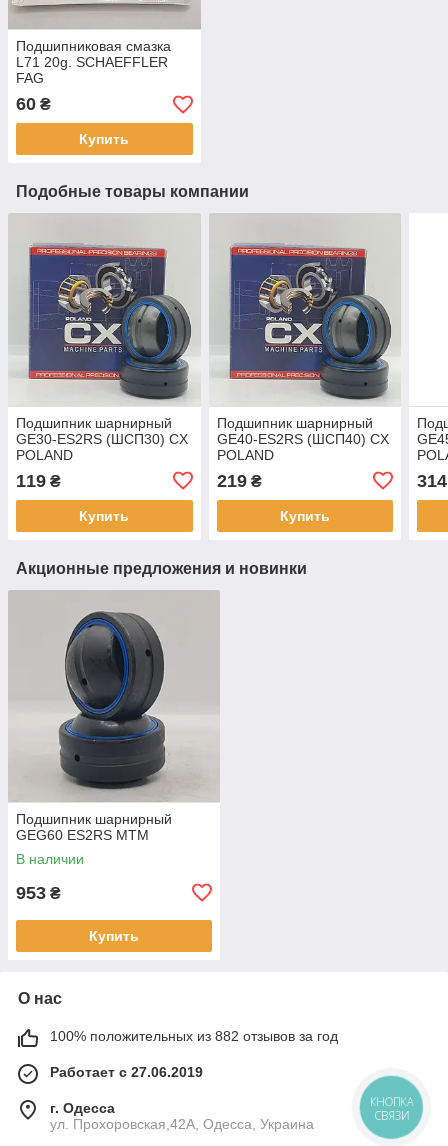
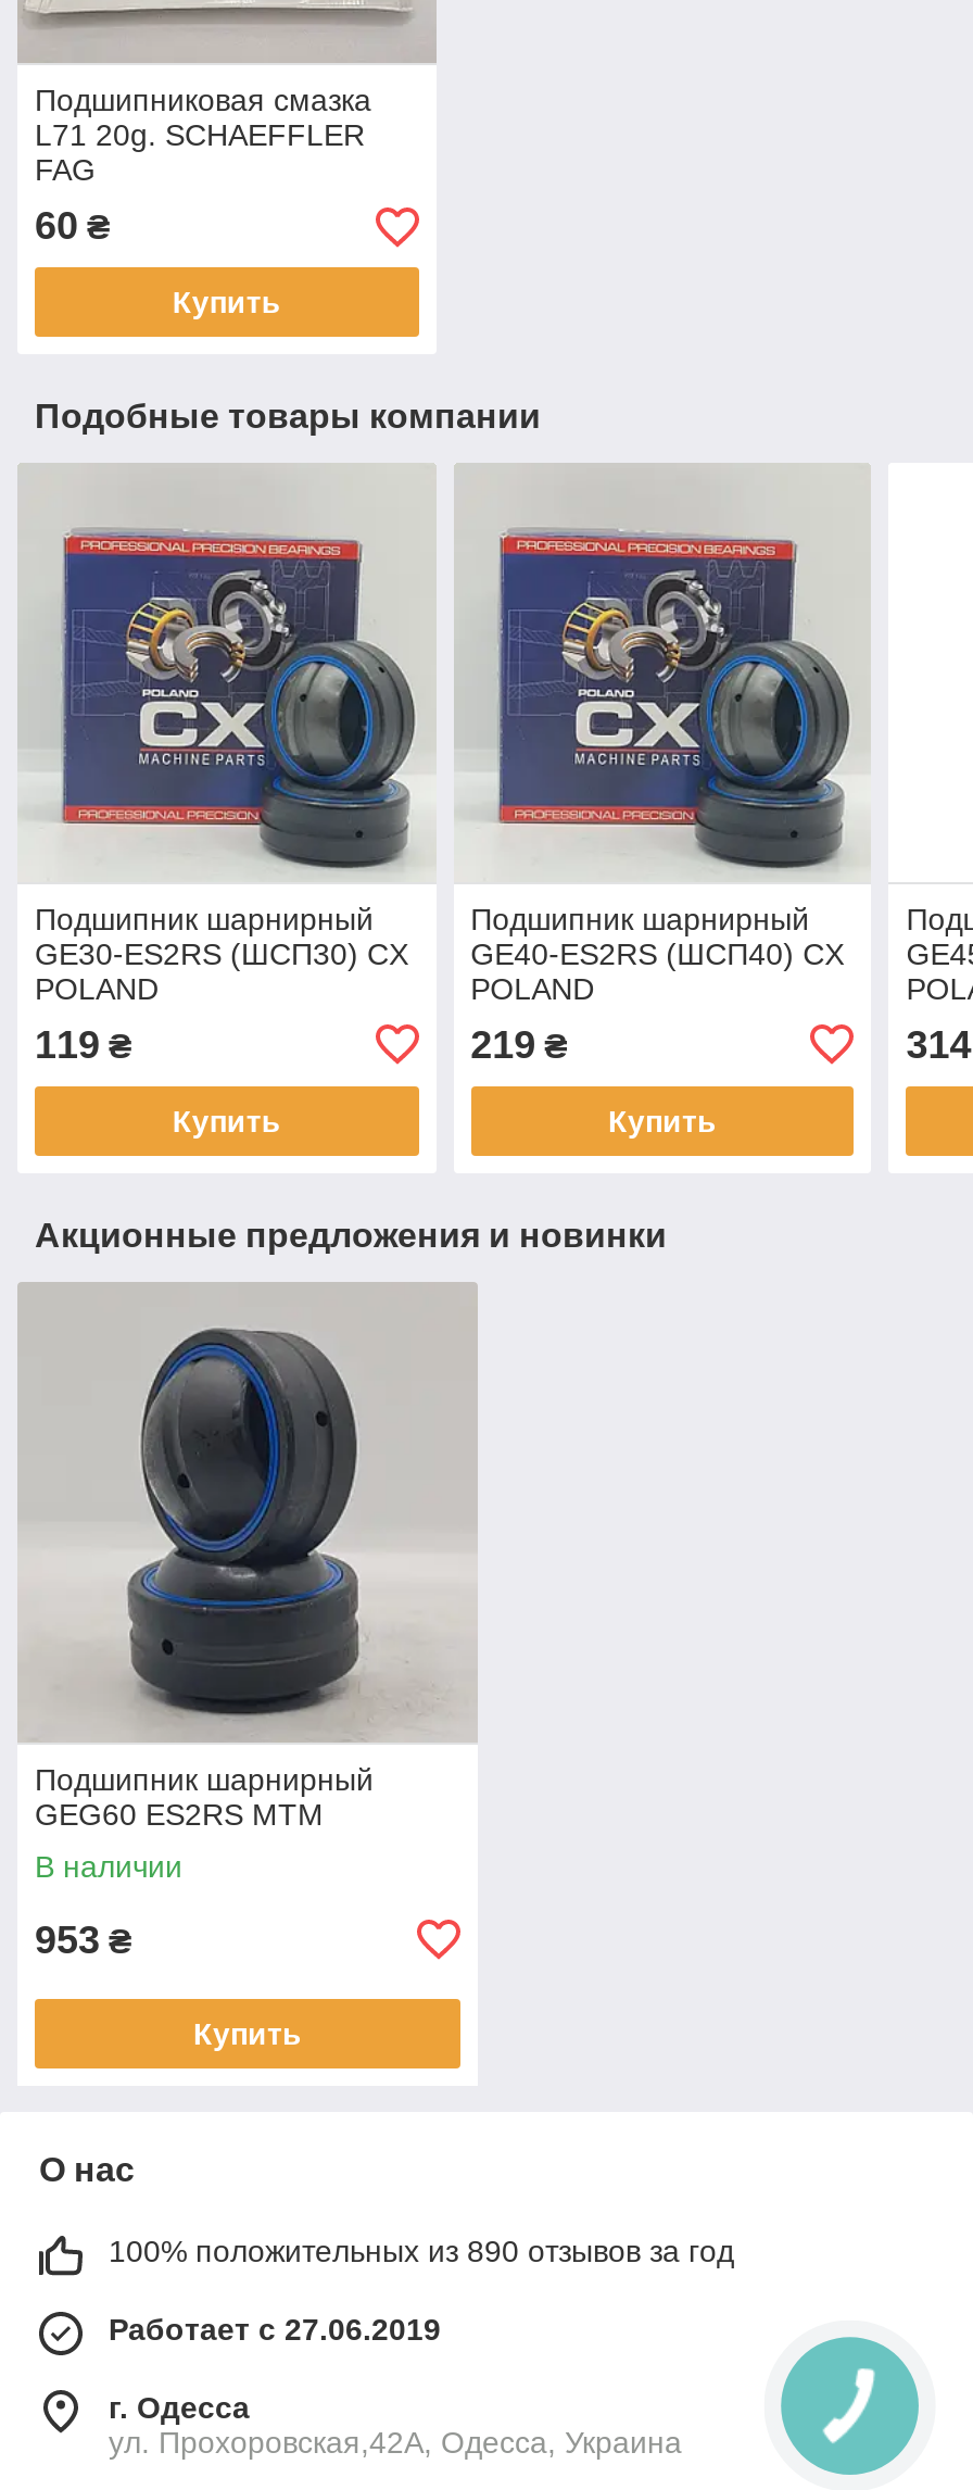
- 100% положительных из 882 отзывов за год
+ 100% положительных из 890 отзывов за год

- КНОПКА
- СВЯЗИ
